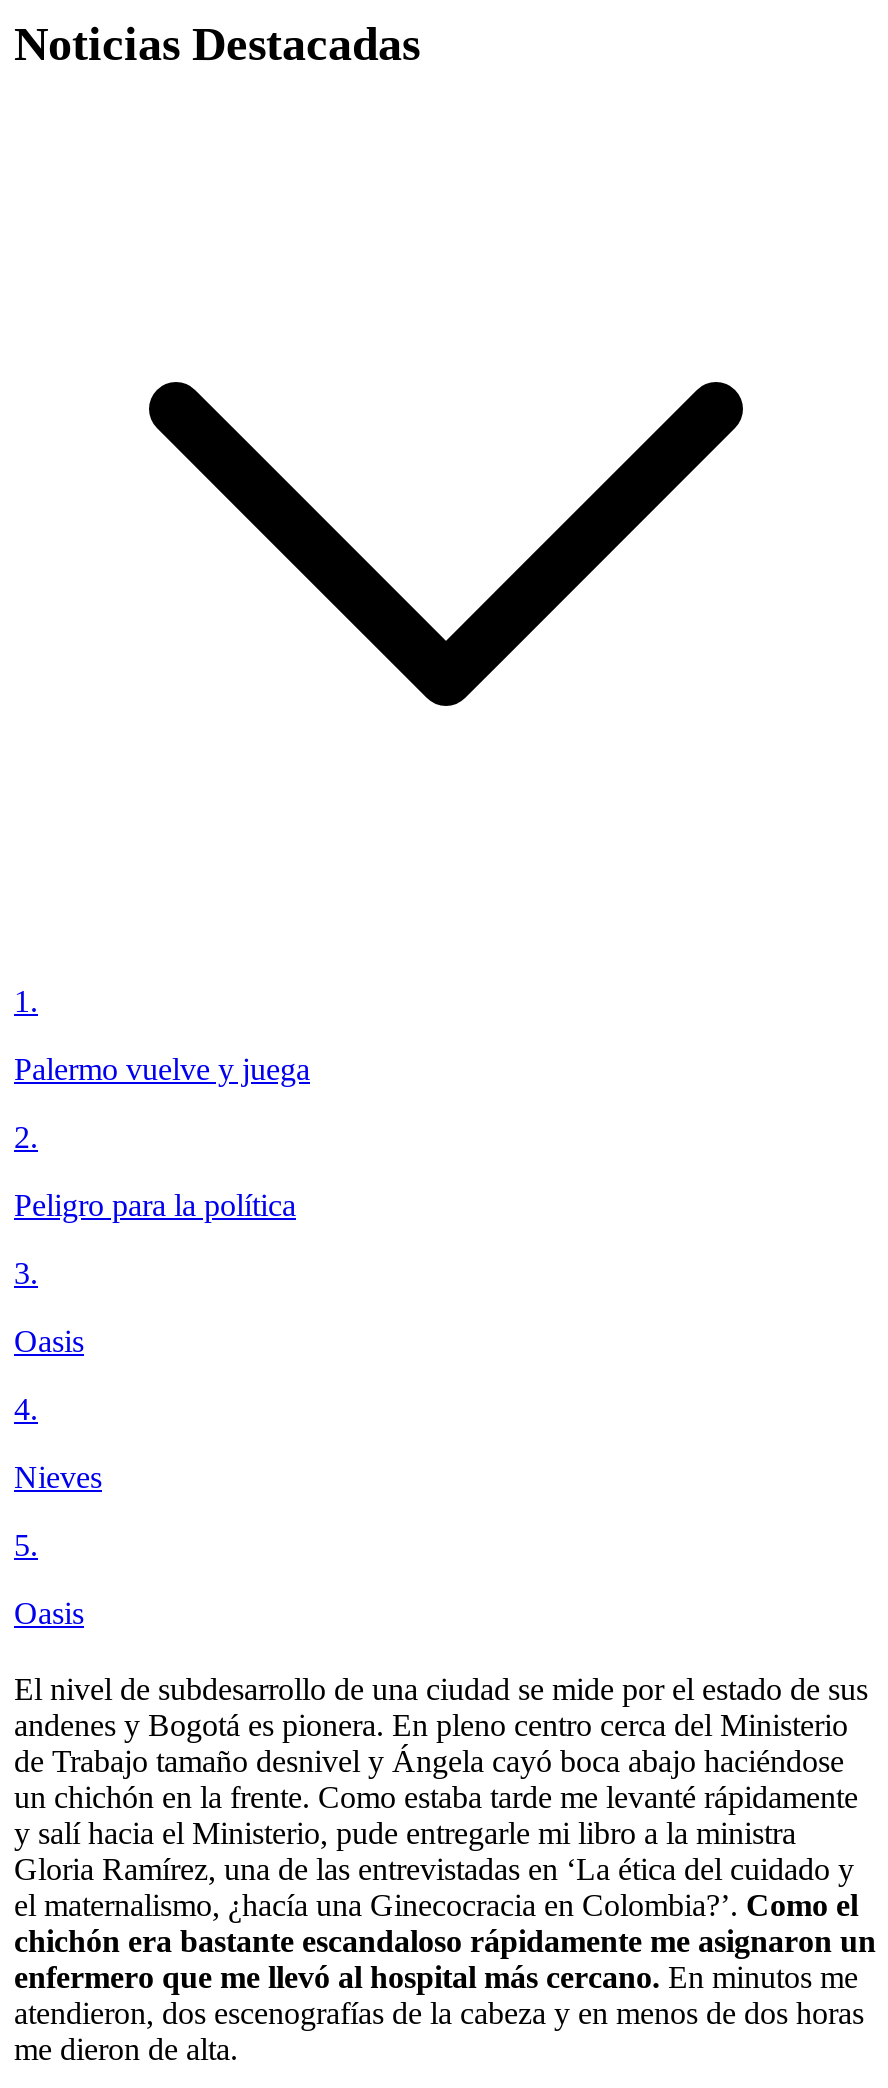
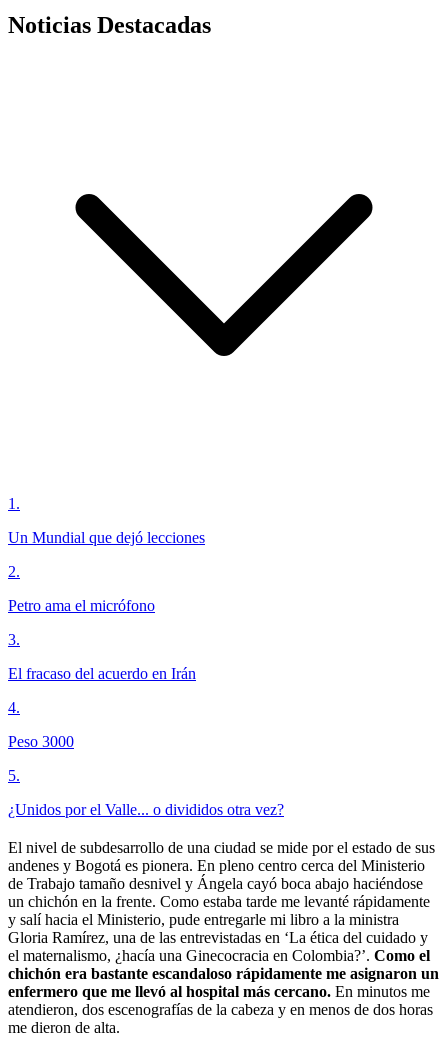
- Palermo vuelve y juega
+ Un Mundial que dejó lecciones

- Peligro para la política
+ Petro ama el micrófono

- Oasis
+ El fracaso del acuerdo en Irán

- Nieves
+ Peso 3000

- Oasis
+ ¿Unidos por el Valle... o divididos otra vez?
